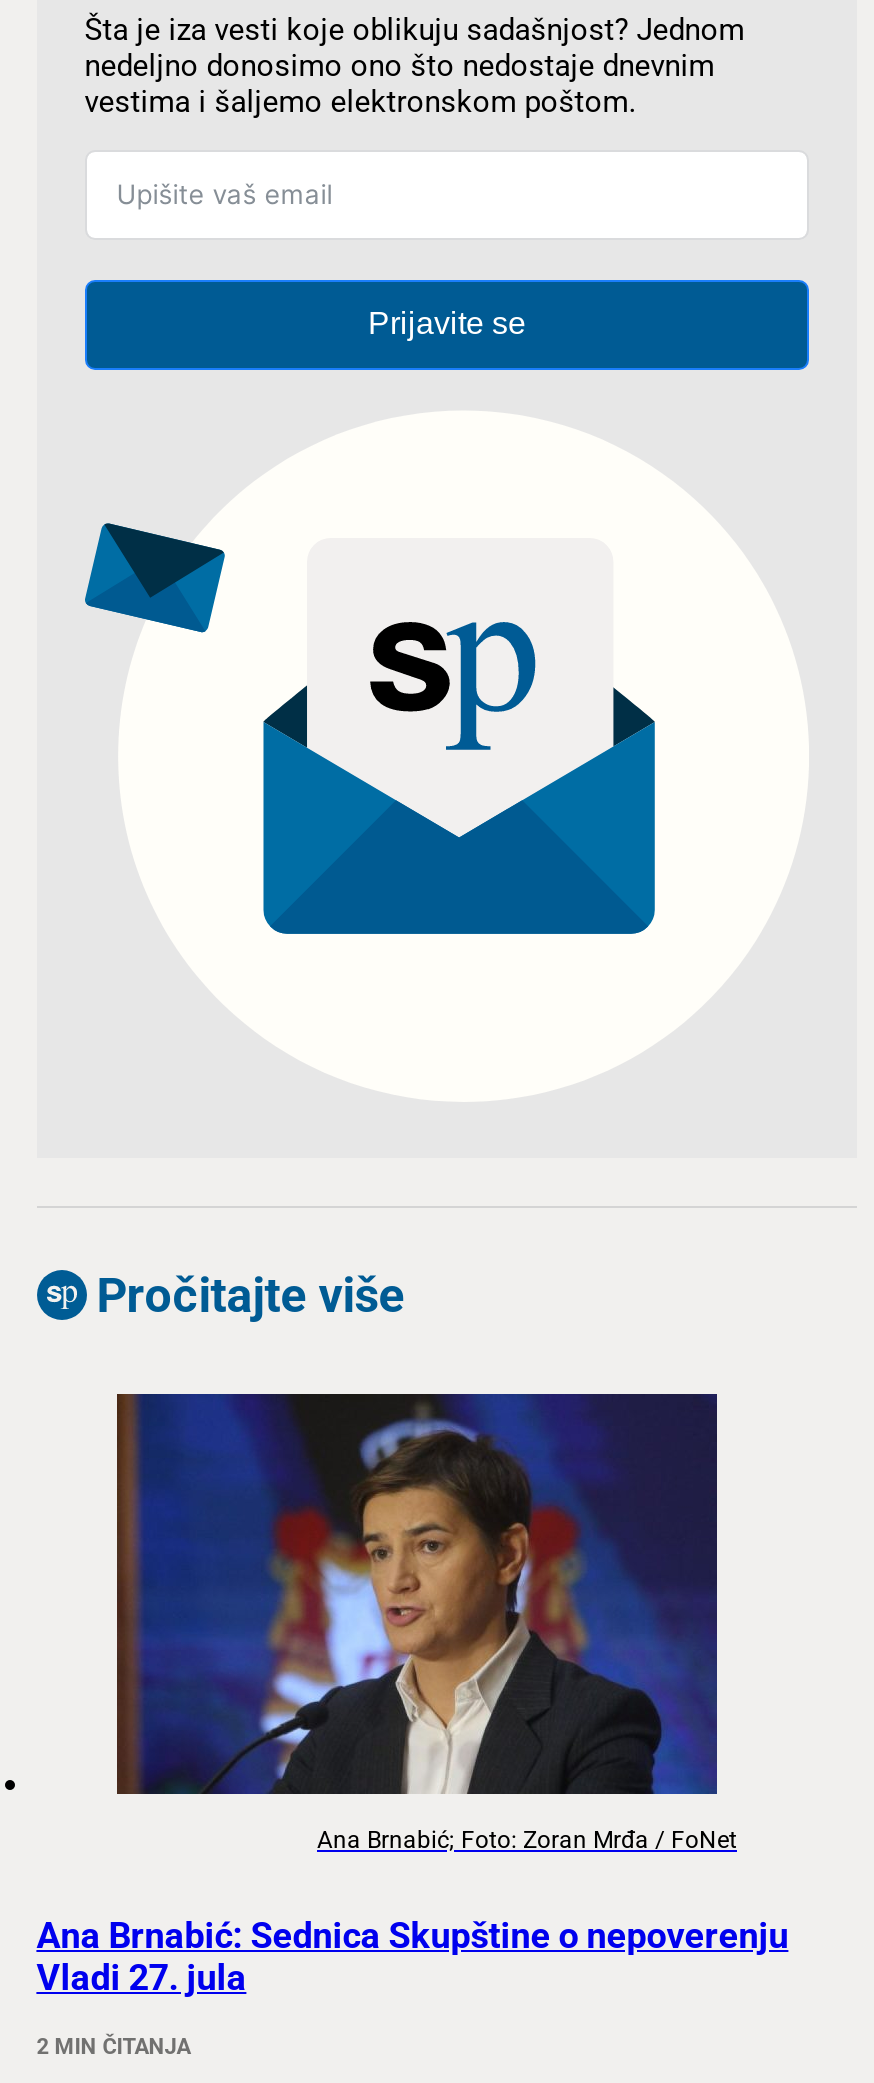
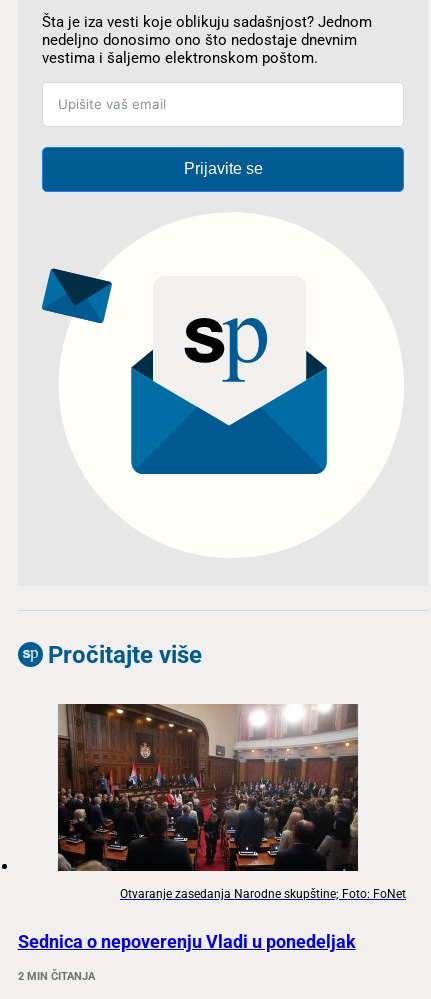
- [image]
- Ana Brnabić; Foto: Zoran Mrđa / FoNet
+ [image]
+ Otvaranje zasedanja Narodne skupštine; Foto: FoNet

- Ana Brnabić: Sednica Skupštine o nepoverenju
- Vladi 27. jula
+ Sednica o nepoverenju Vladi u ponedeljak
